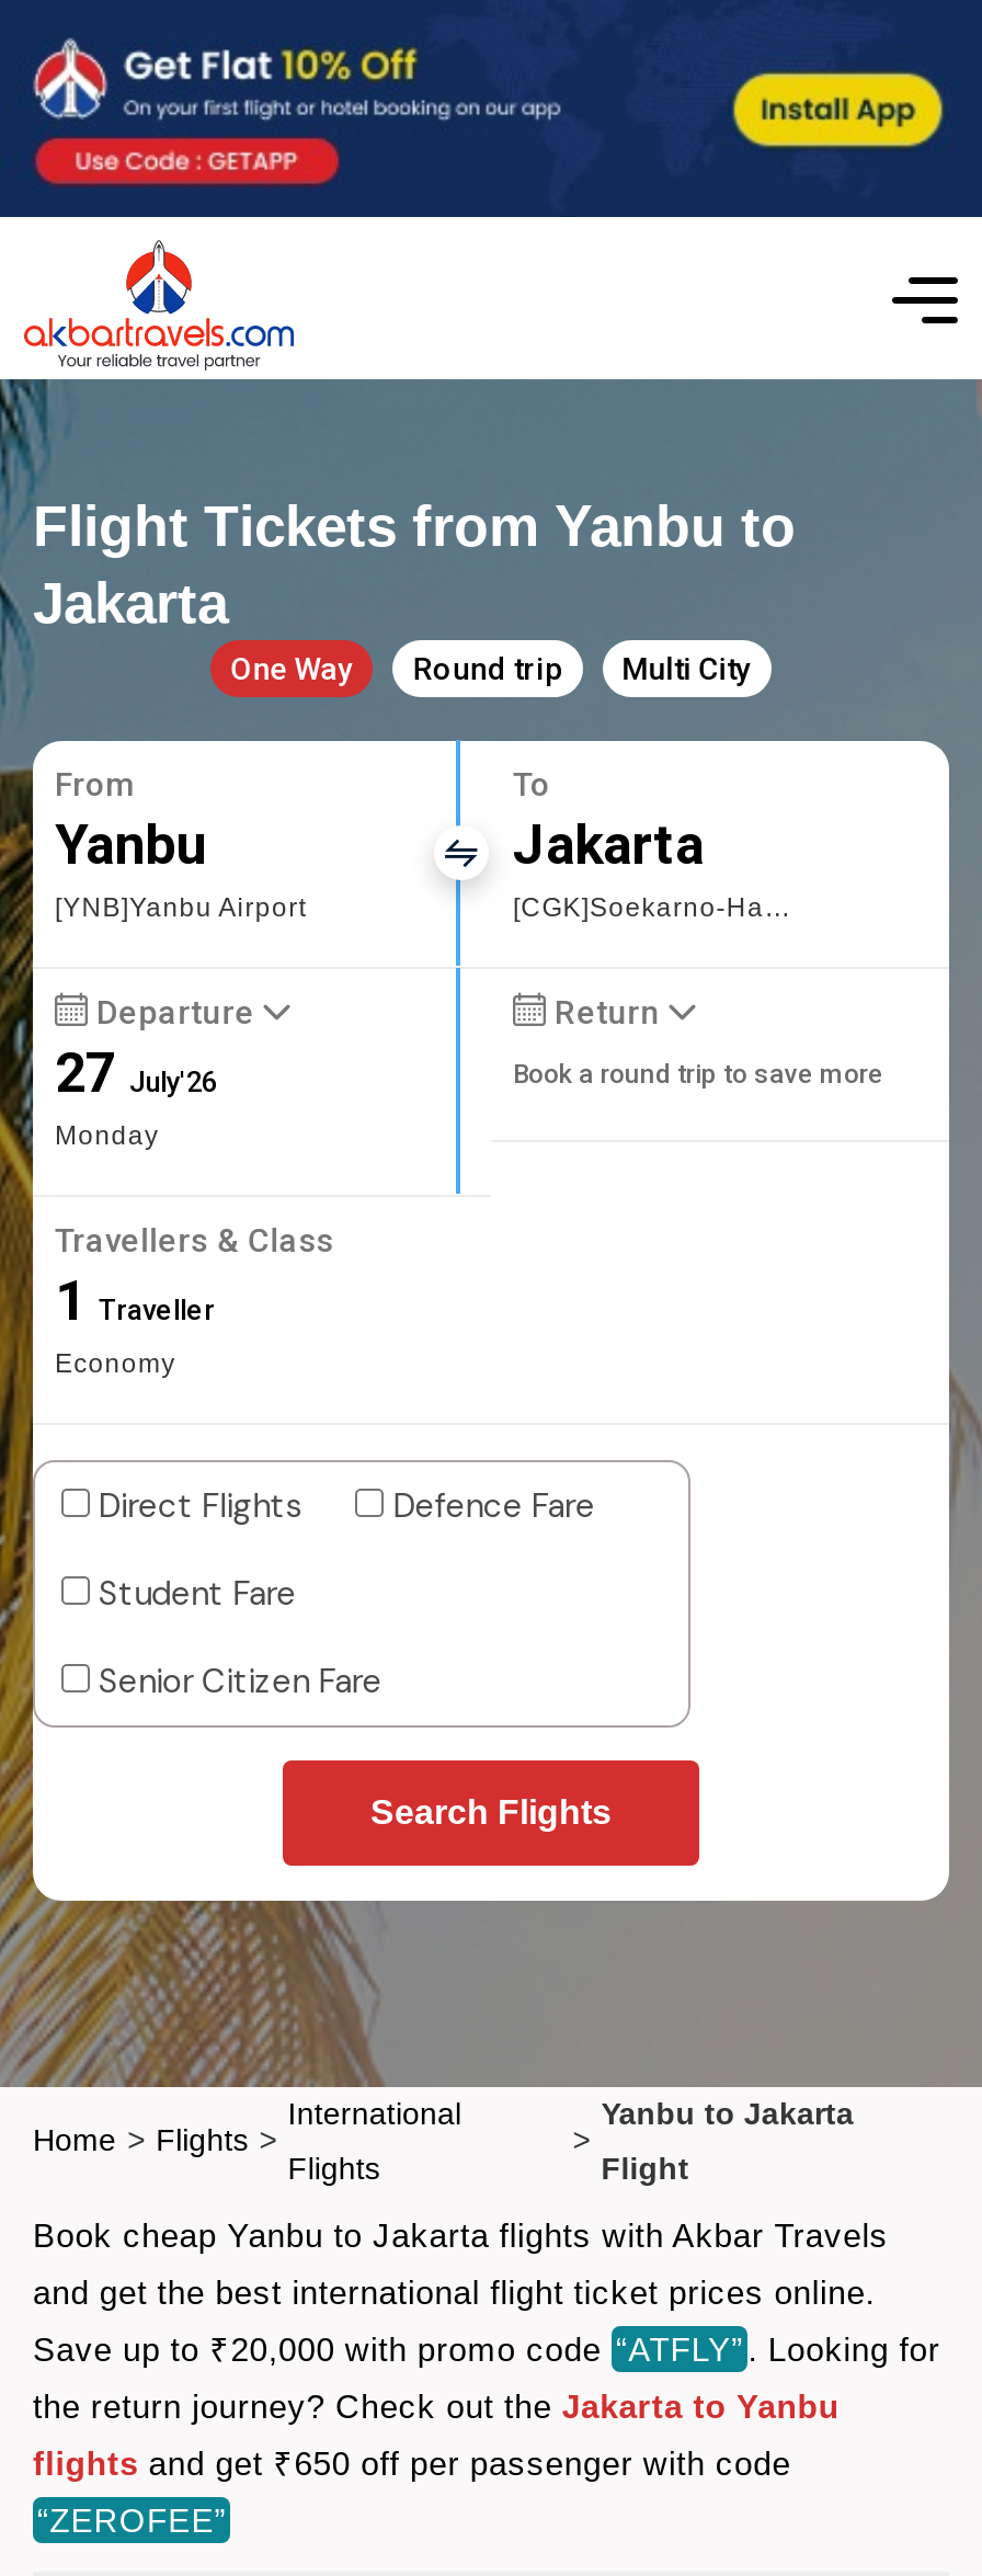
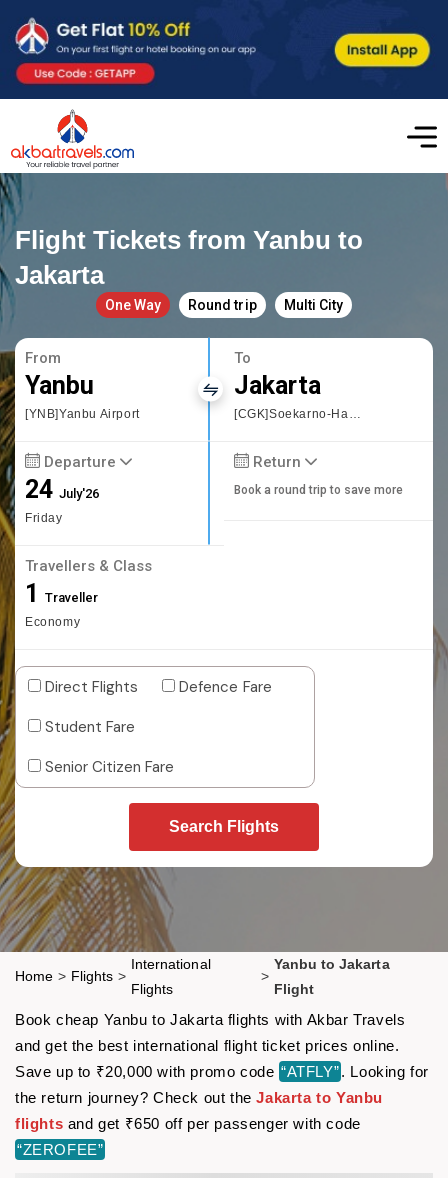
- 27 July'26
- Monday
+ 24 July'26
+ Friday
